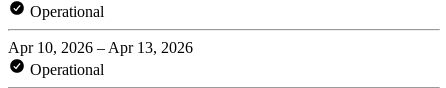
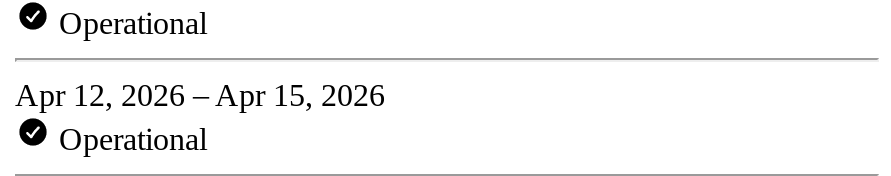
- Apr 10, 2026 – Apr 13, 2026
+ Apr 12, 2026 – Apr 15, 2026
